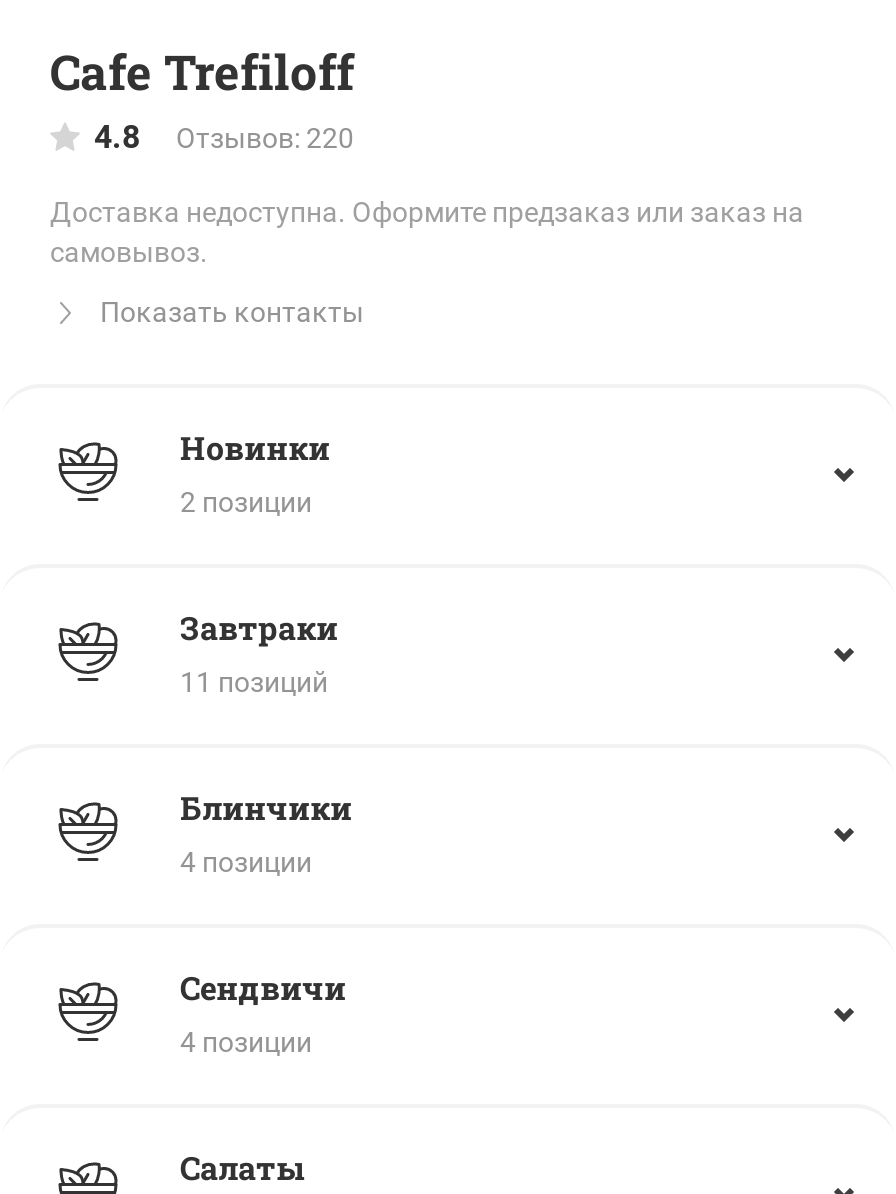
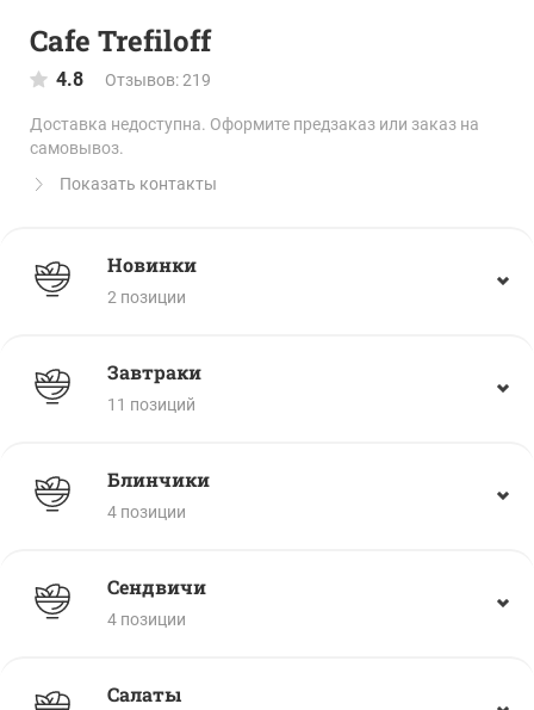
- 4.8 Отзывов: 220
+ 4.8 Отзывов: 219
